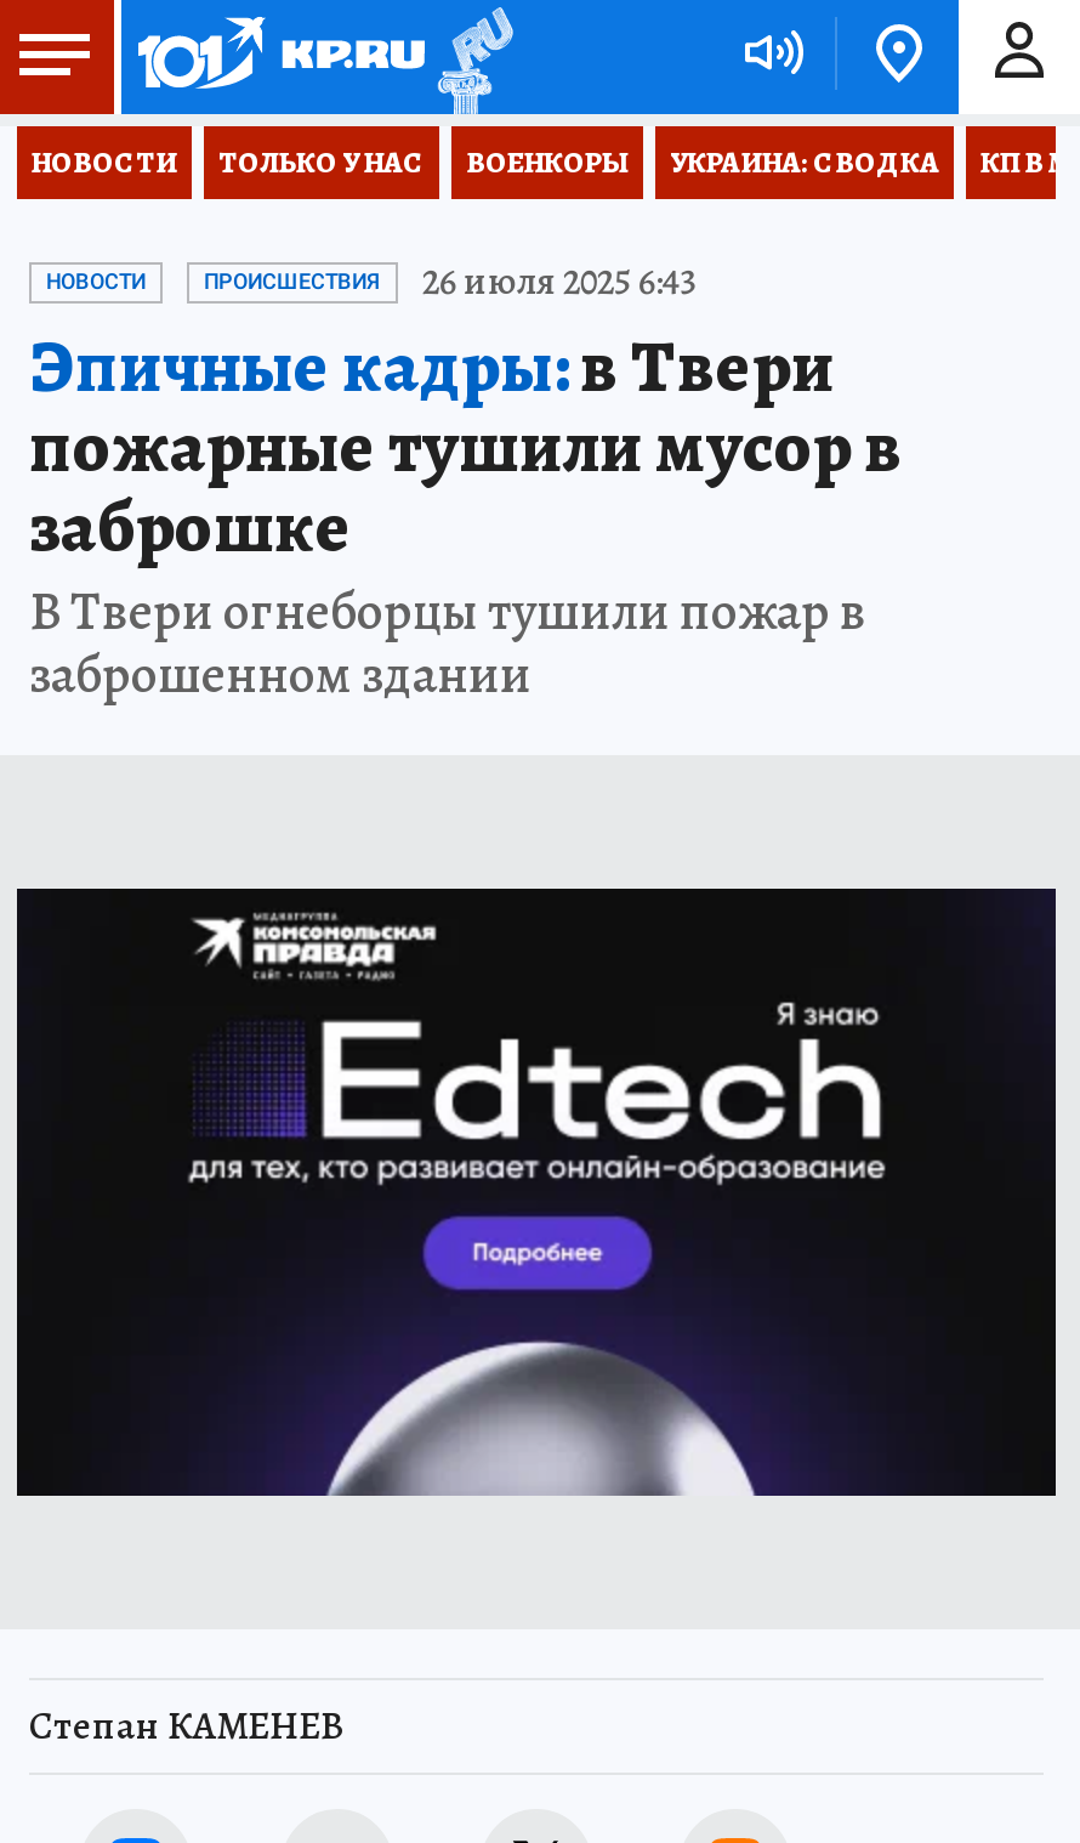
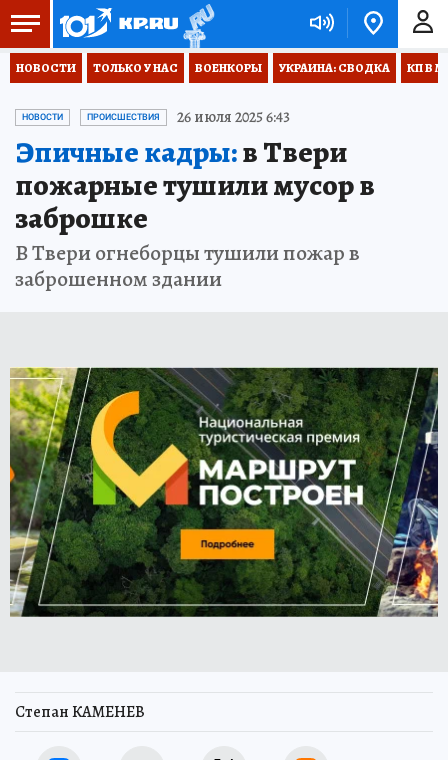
- [image]
+ [image]
